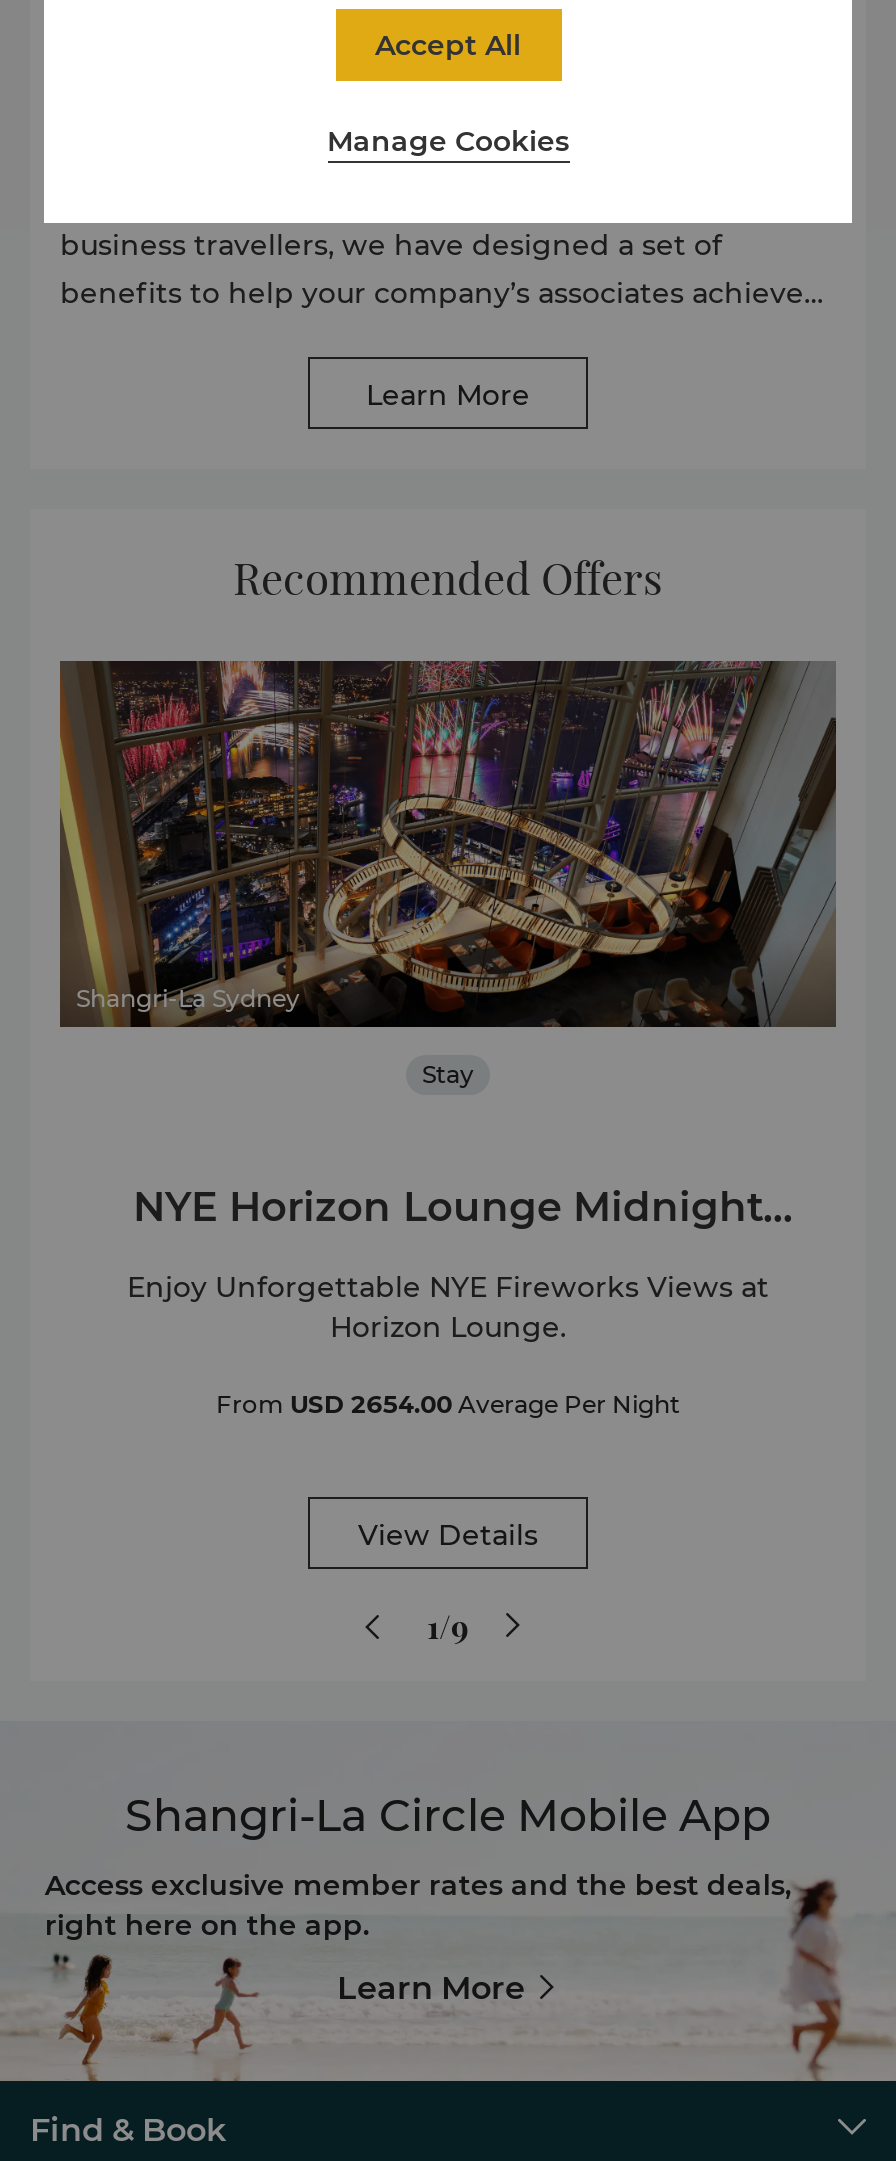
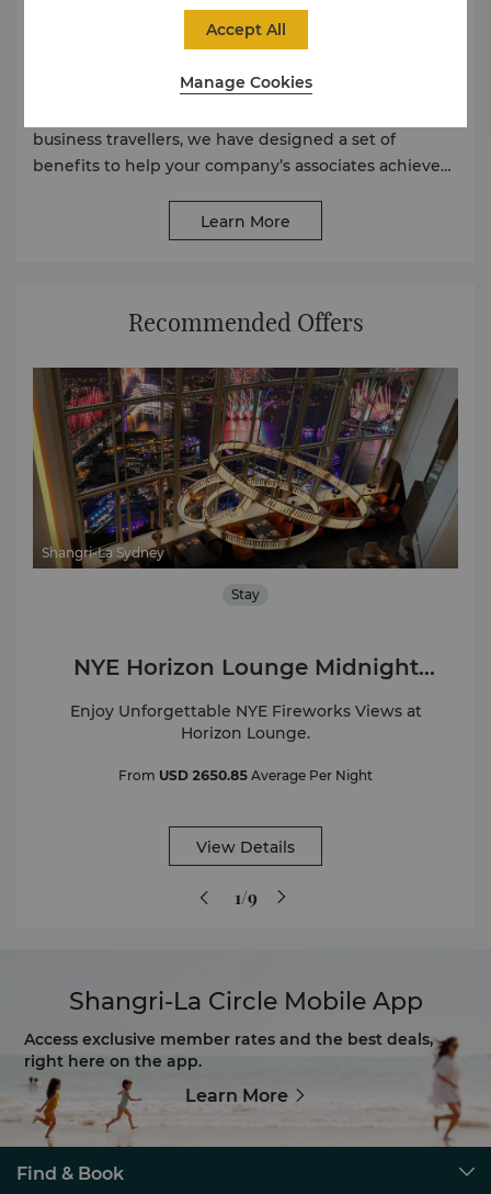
- From USD 2654.00 Average Per Night
+ From USD 2650.85 Average Per Night
